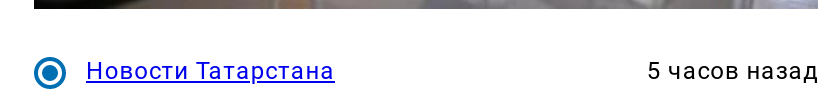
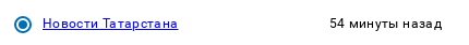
- 5 часов назад
+ 54 минуты назад
